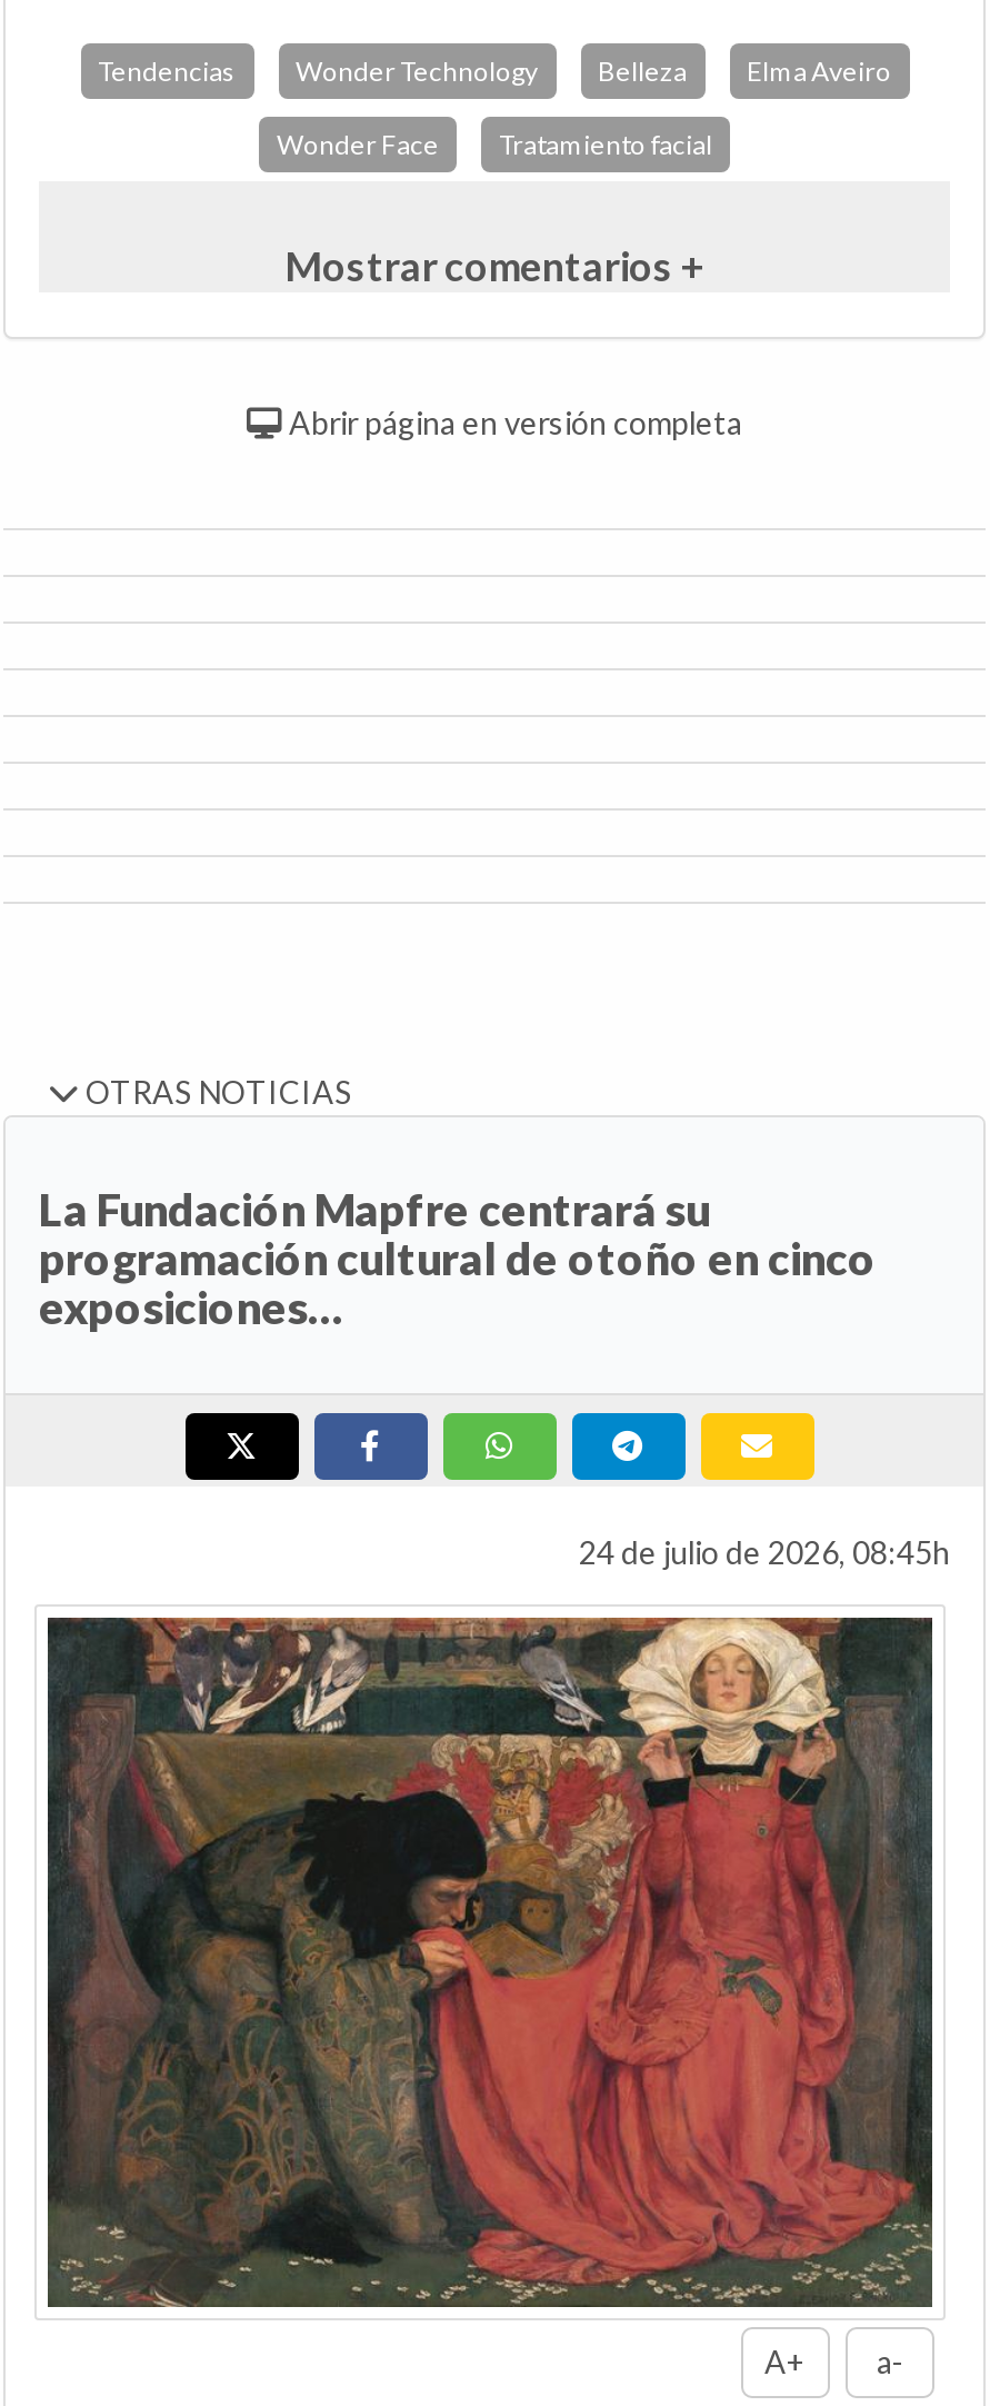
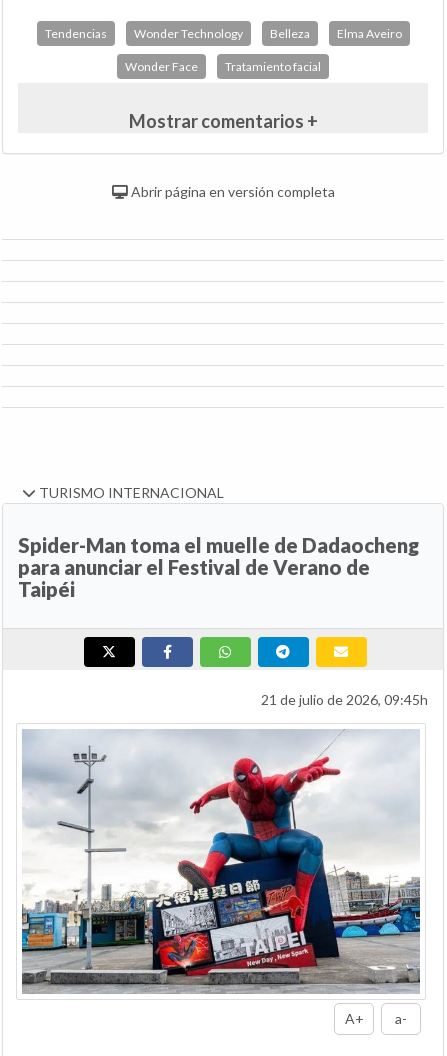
- OTRAS NOTICIAS
+ TURISMO INTERNACIONAL

- La Fundación Mapfre centrará su
- programación cultural de otoño en cinco
- exposiciones…
+ Spider-Man toma el muelle de Dadaocheng
+ para anunciar el Festival de Verano de
+ Taipéi

- 24 de julio de 2026, 08:45h
+ 21 de julio de 2026, 09:45h

- [image]
+ [image]
